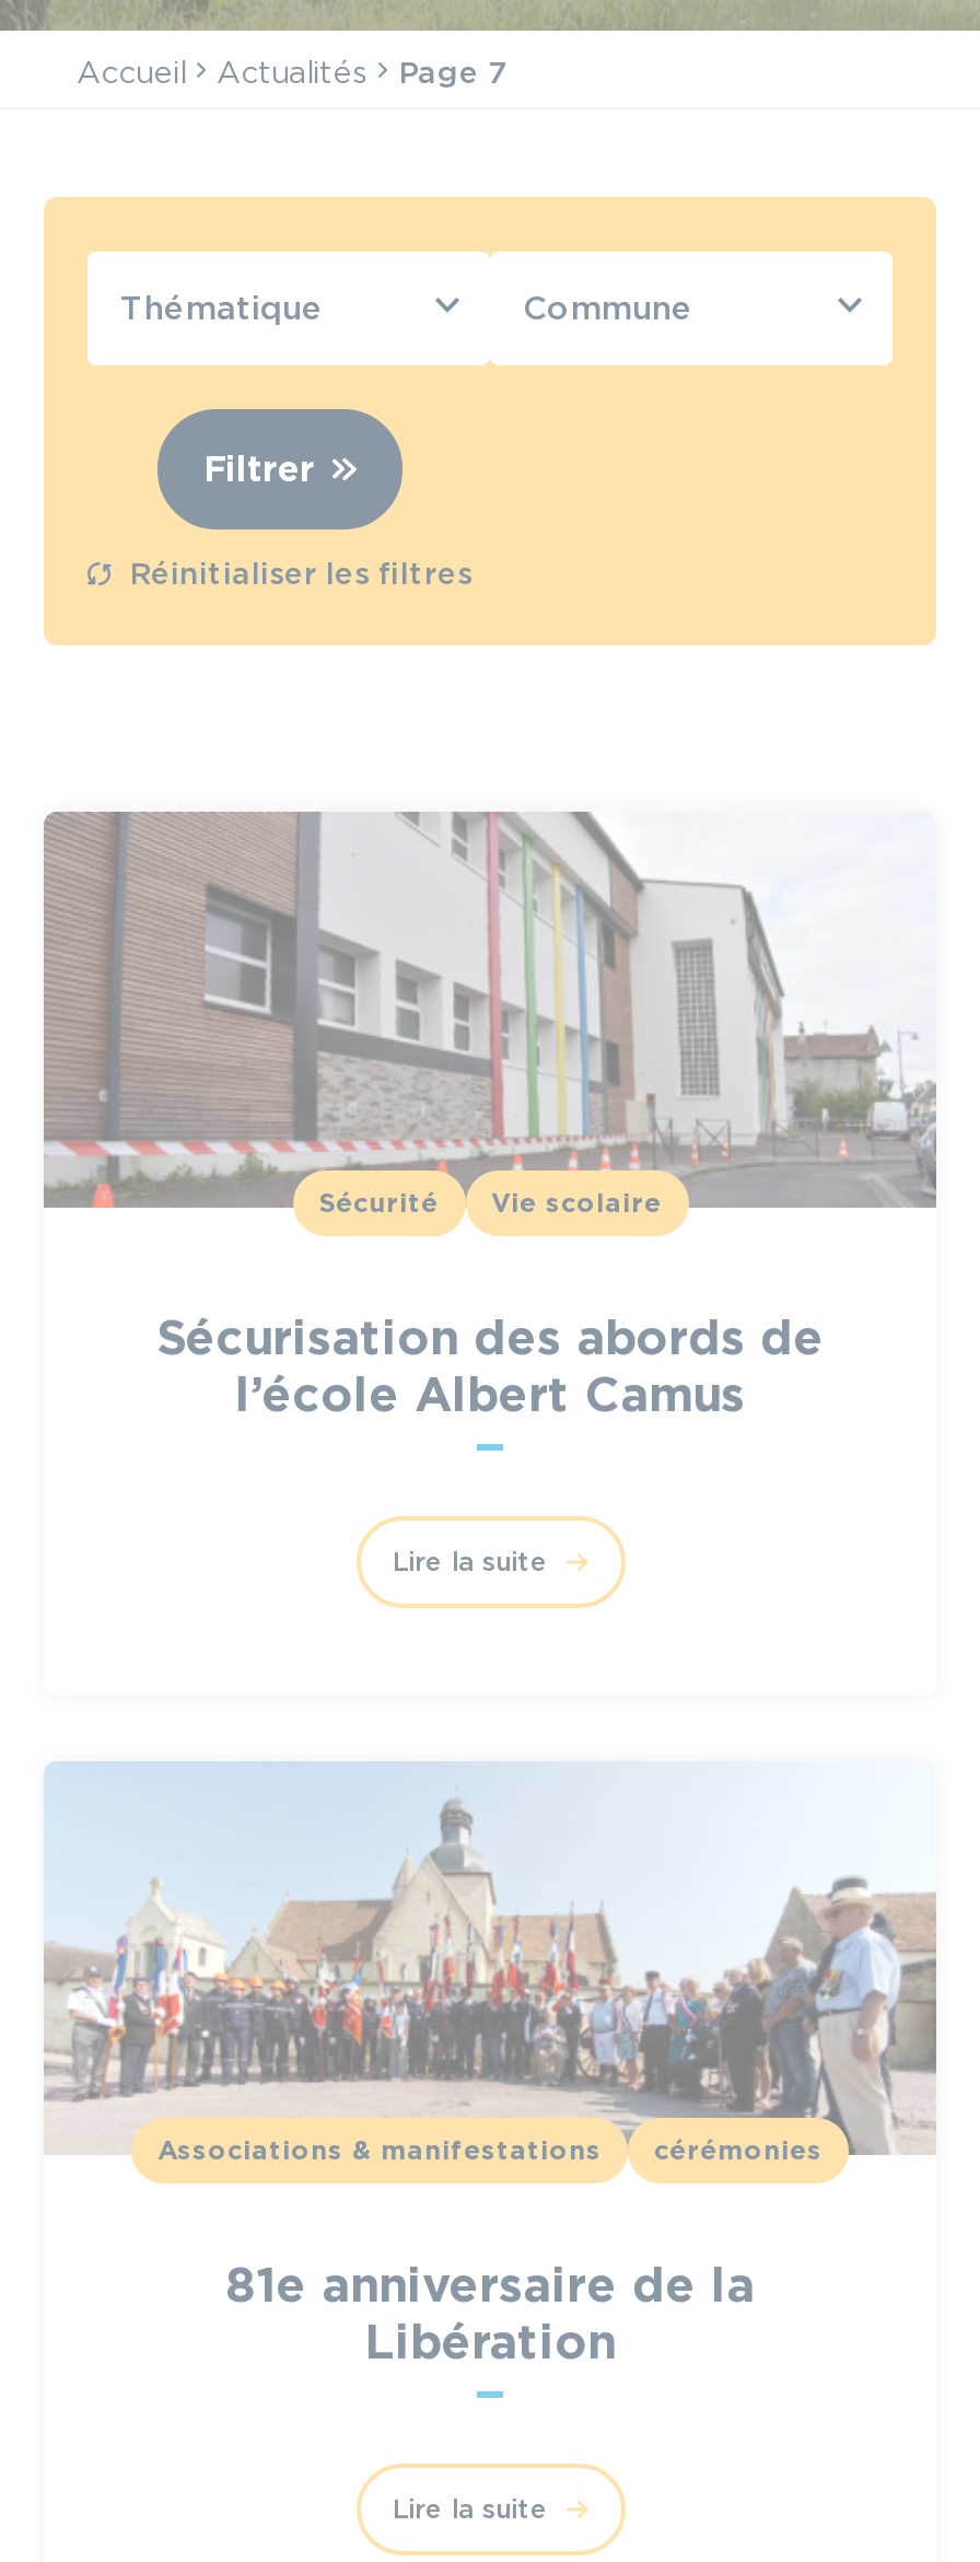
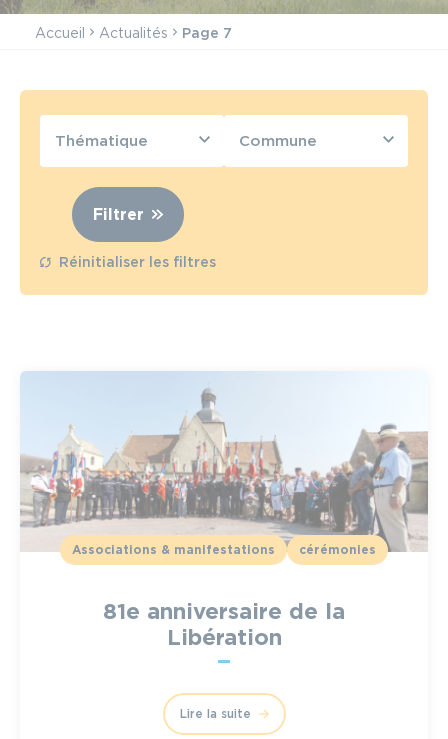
- [image]
- Sécurité
- Vie scolaire
- Sécurisation des abords de
- l’école Albert Camus
- Lire la suite
